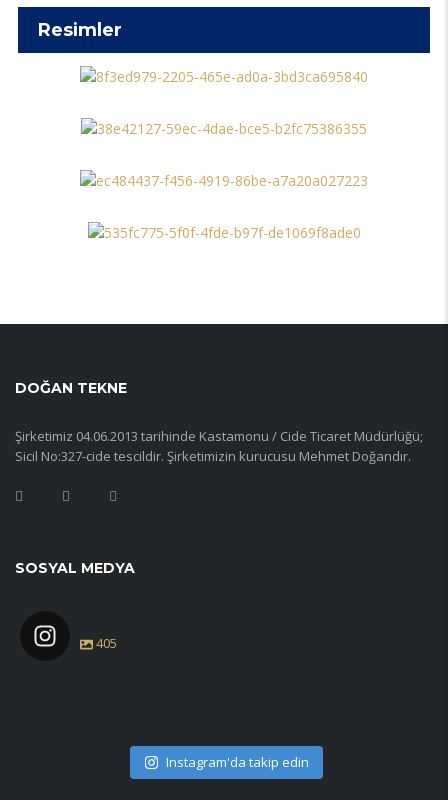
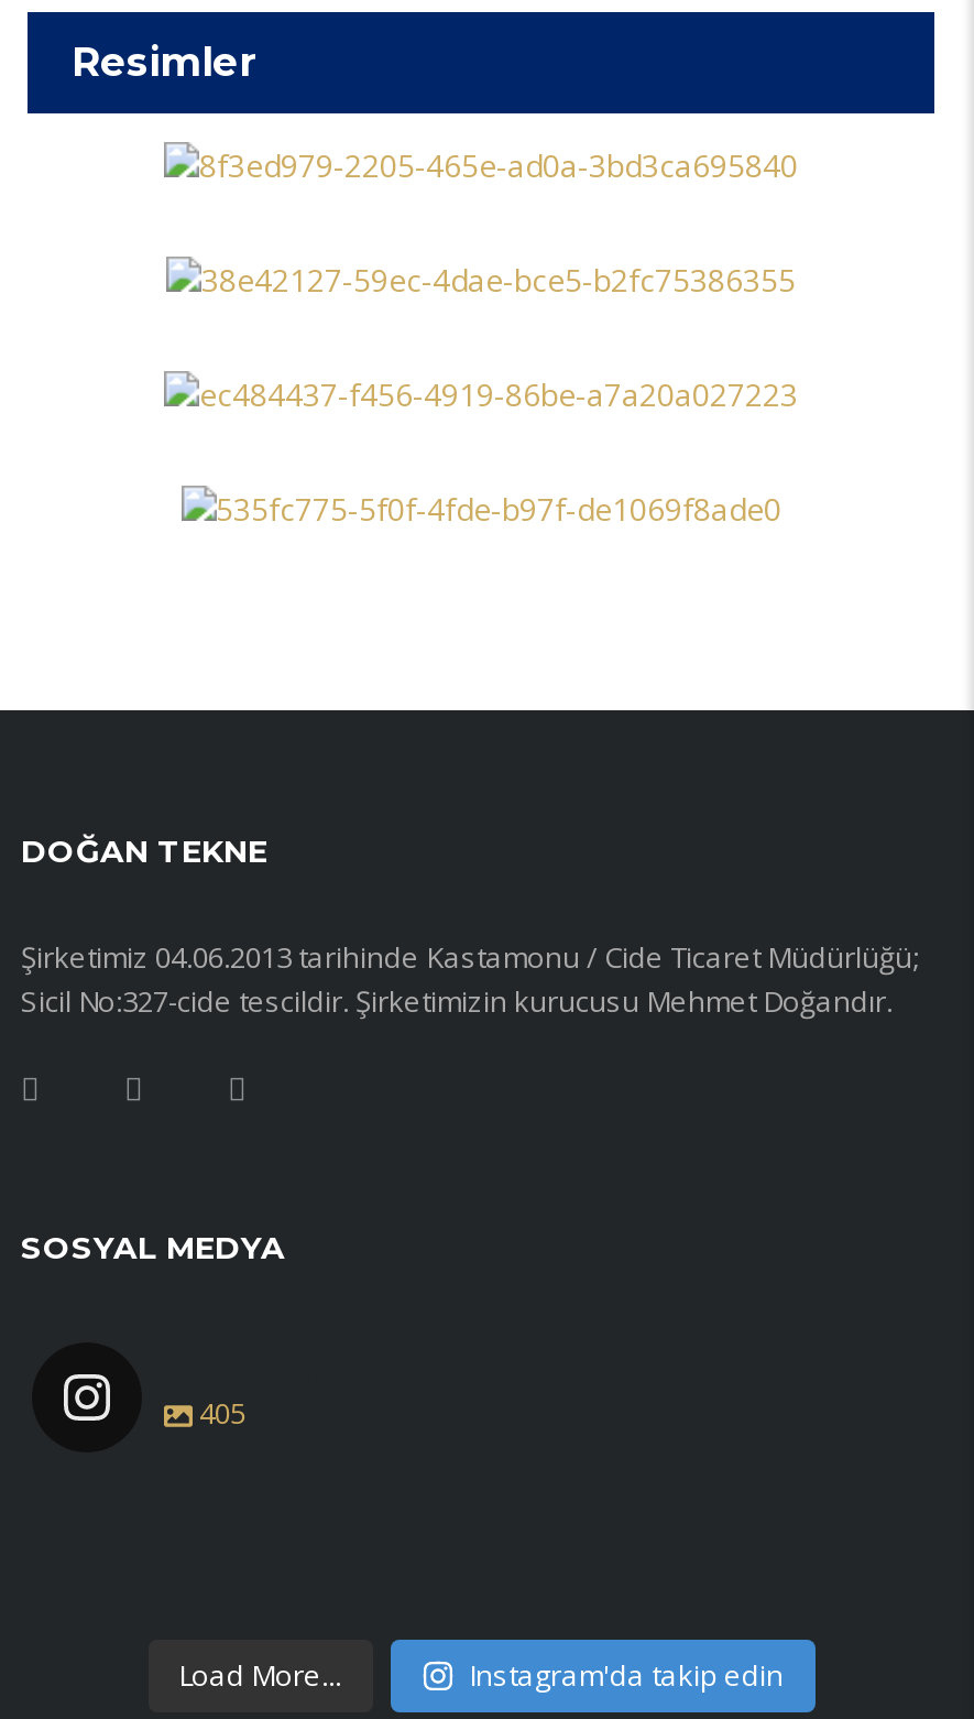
+ Load More...
